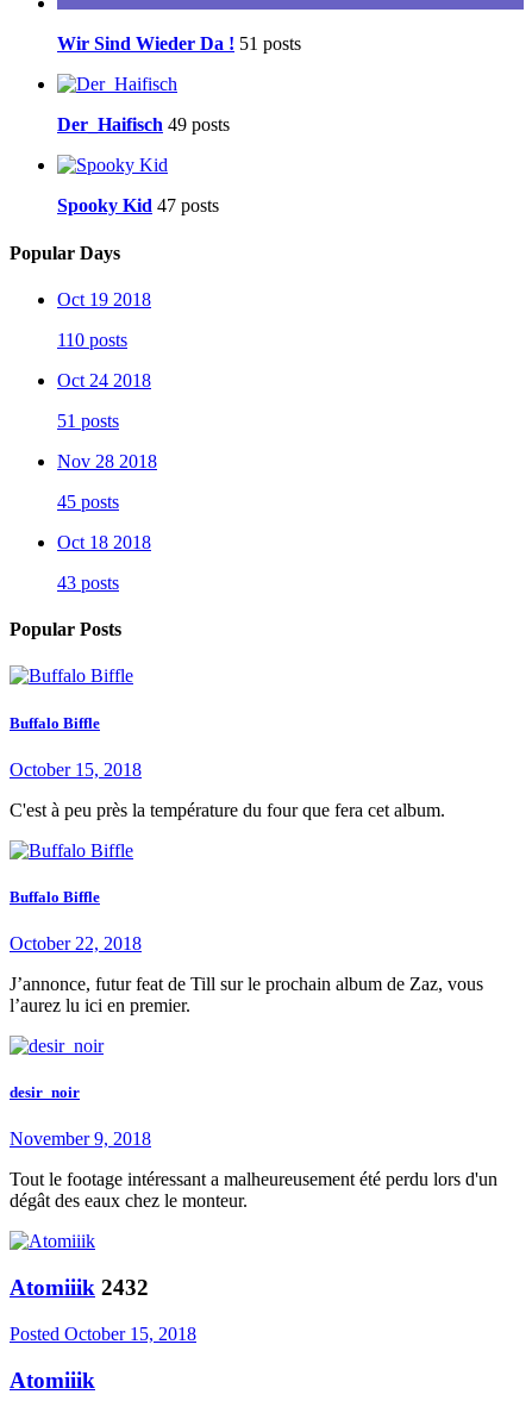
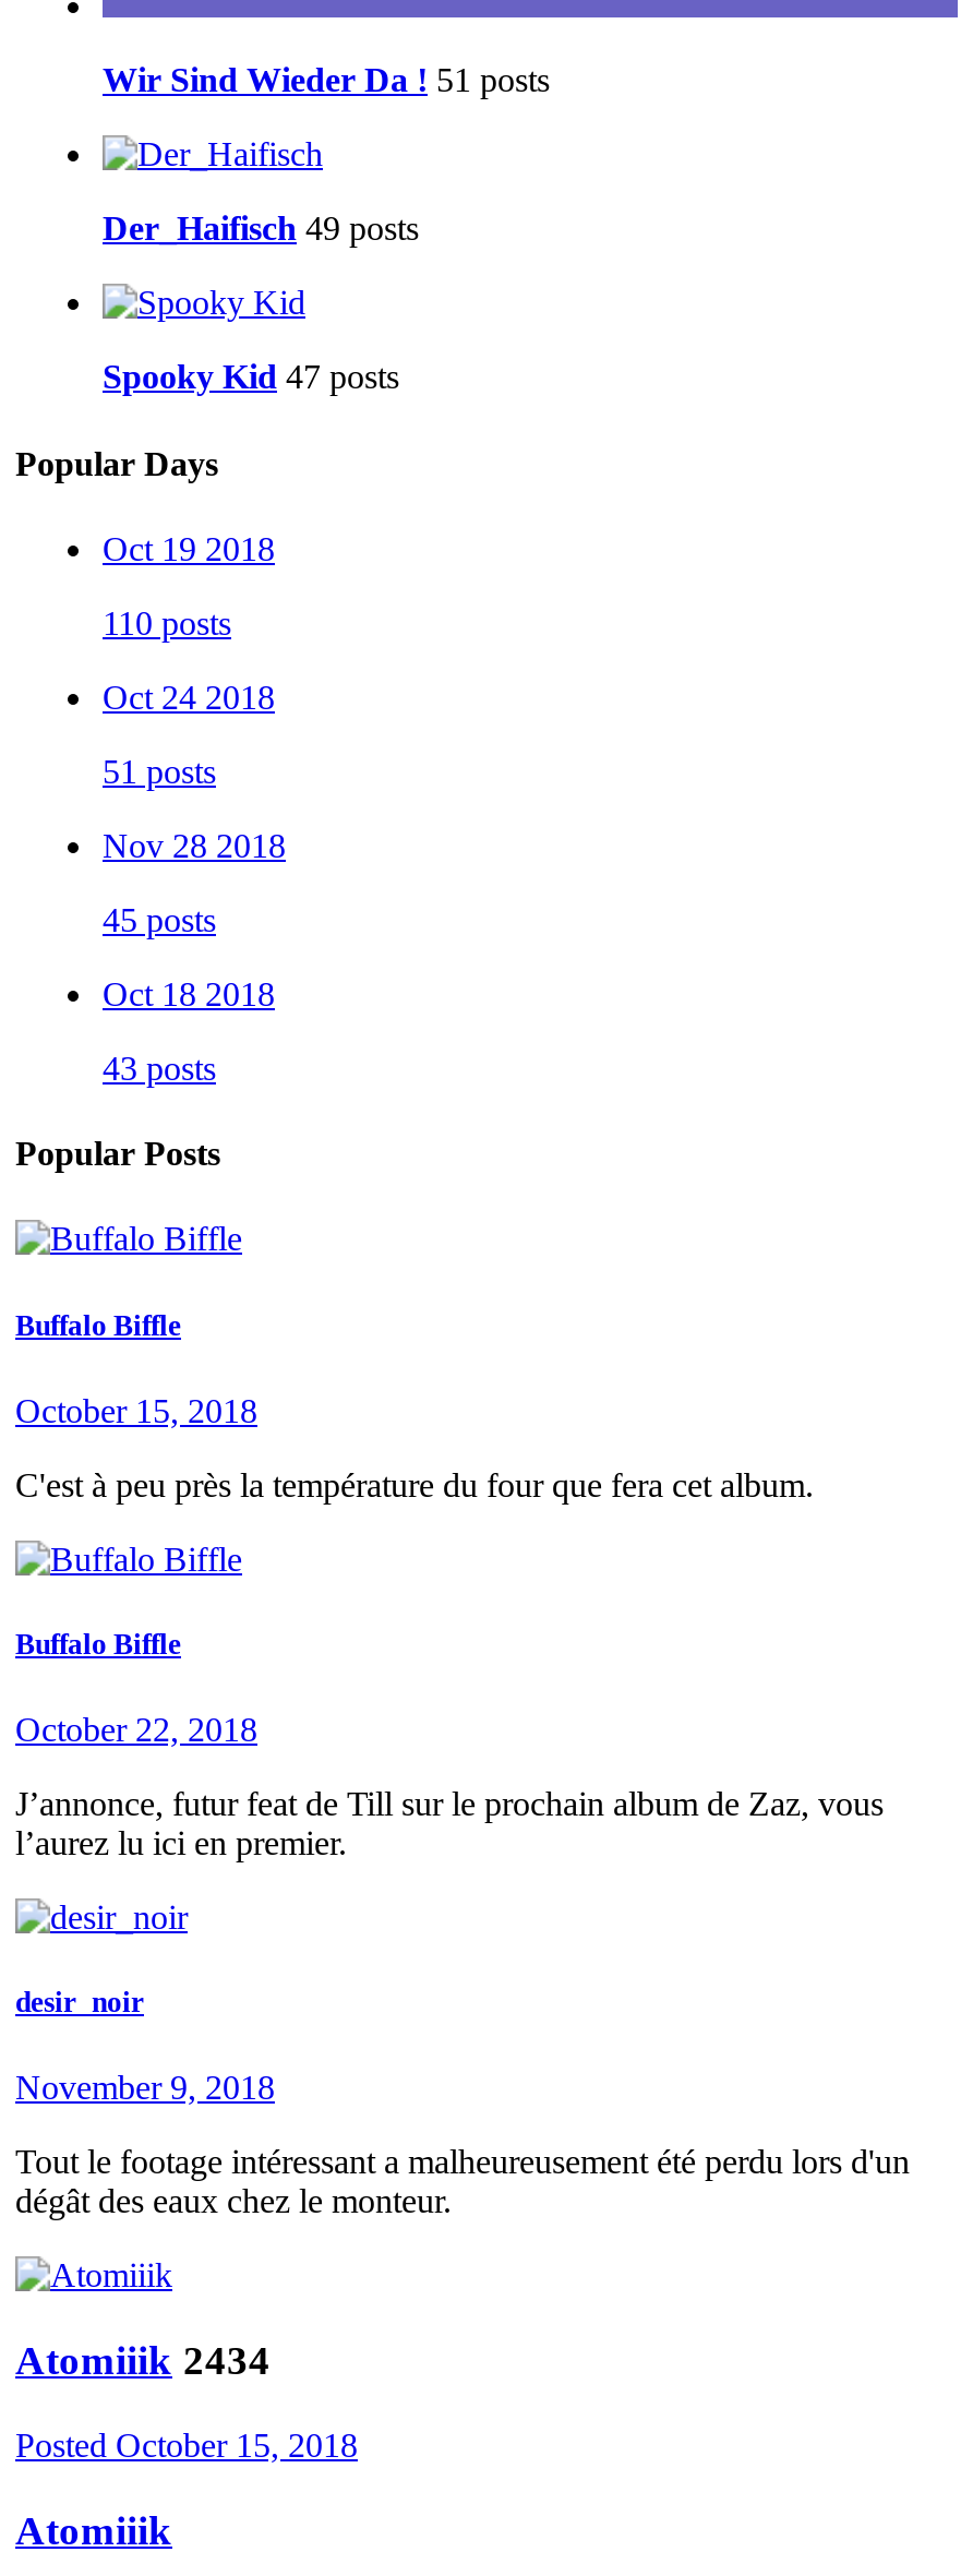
- Atomiiik 2432
+ Atomiiik 2434
